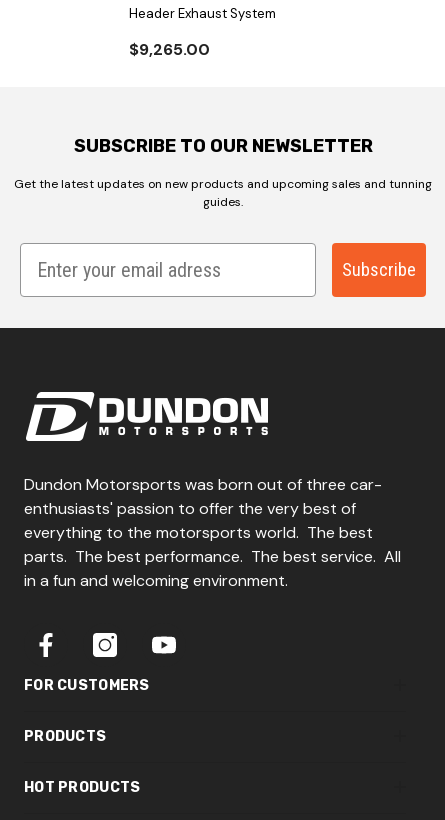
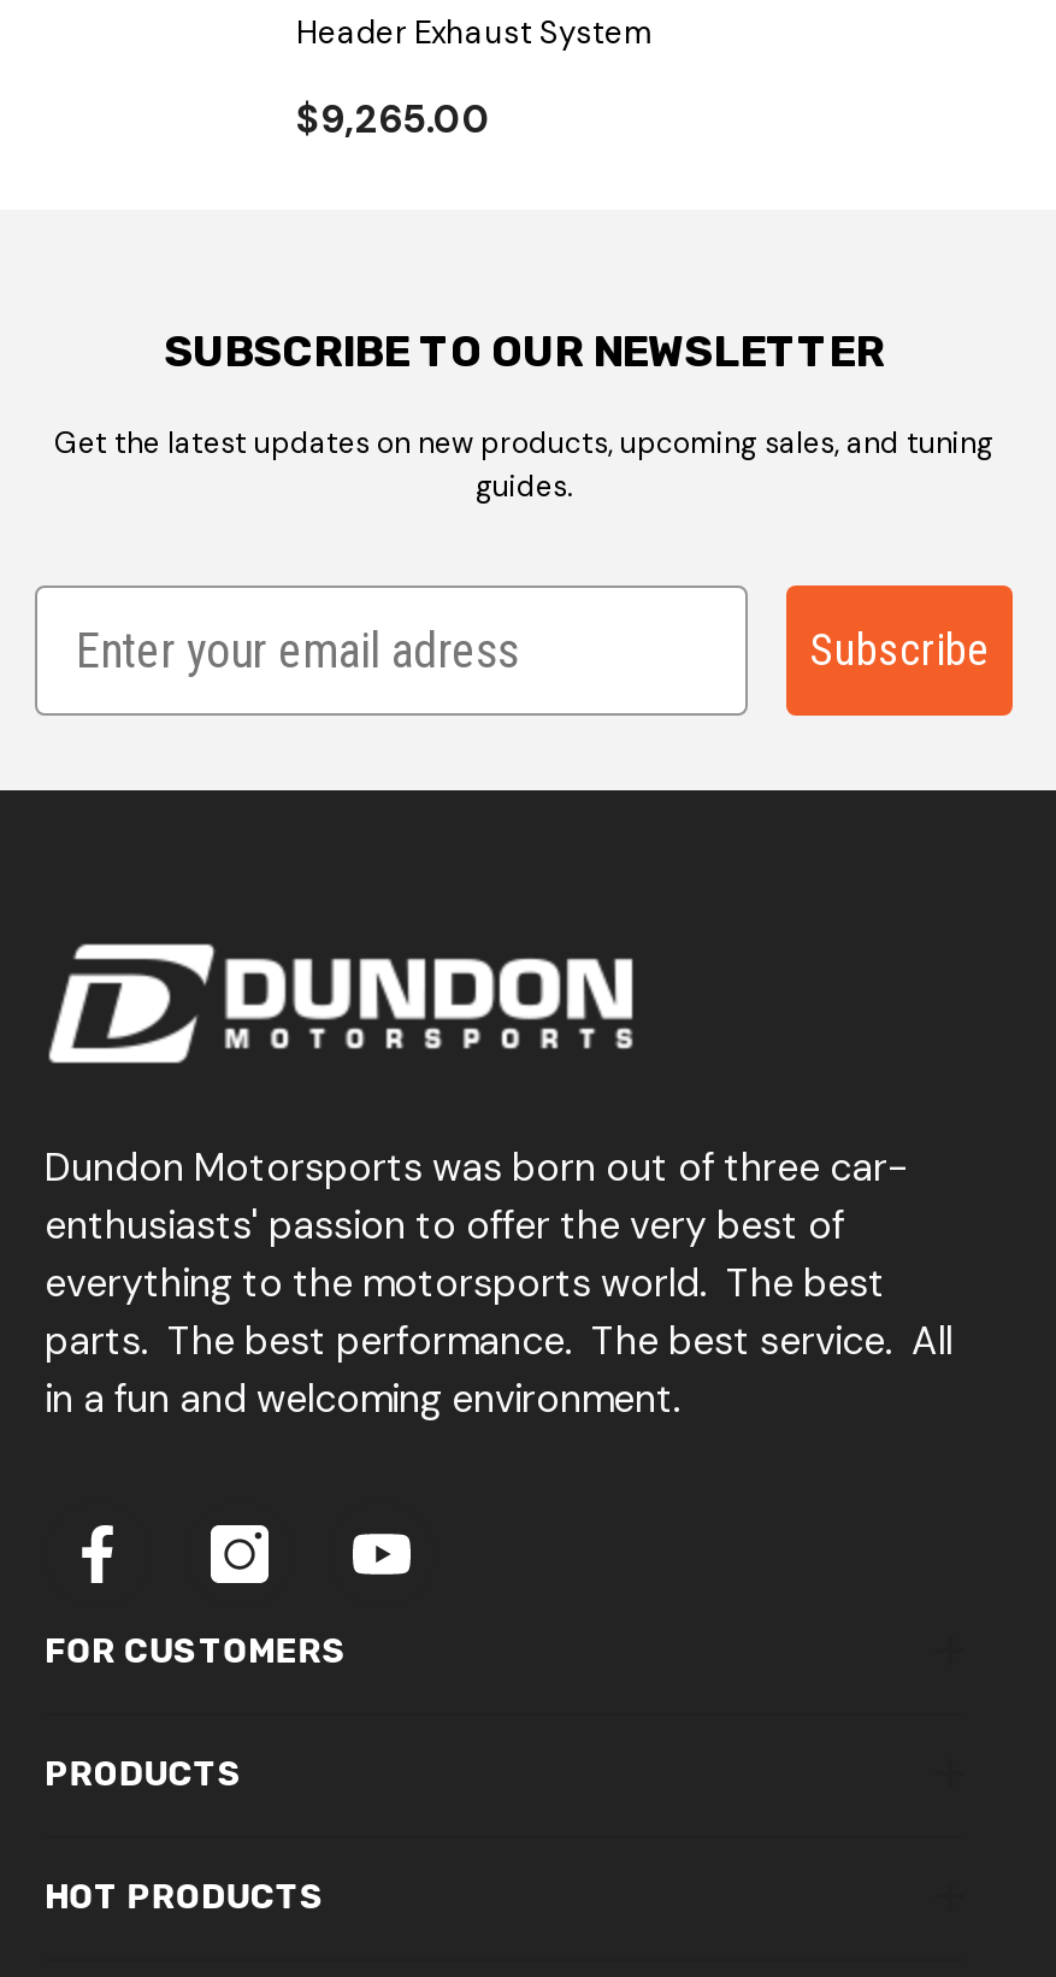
- Get the latest updates on new products and upcoming sales and tunning
+ Get the latest updates on new products, upcoming sales, and tuning
